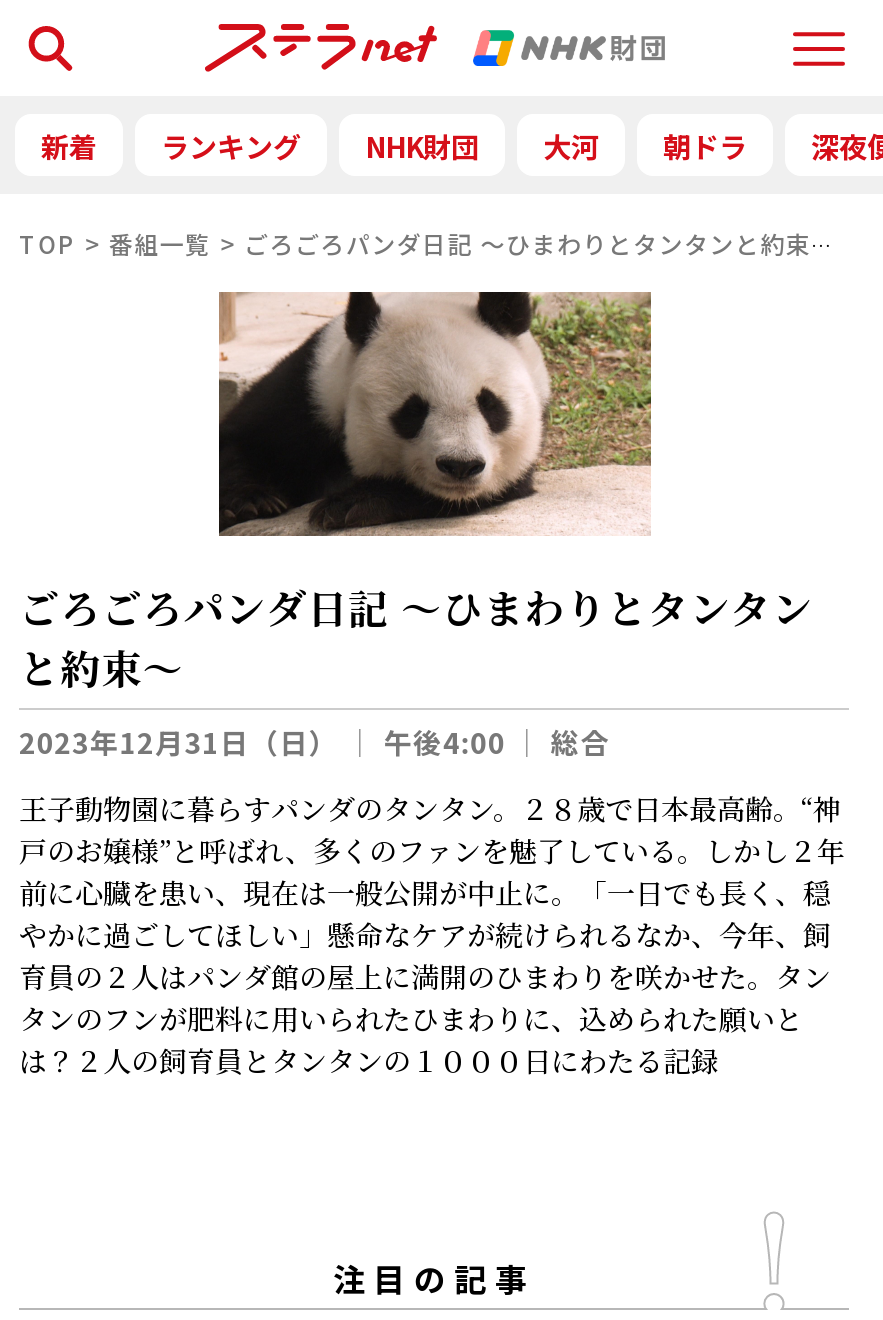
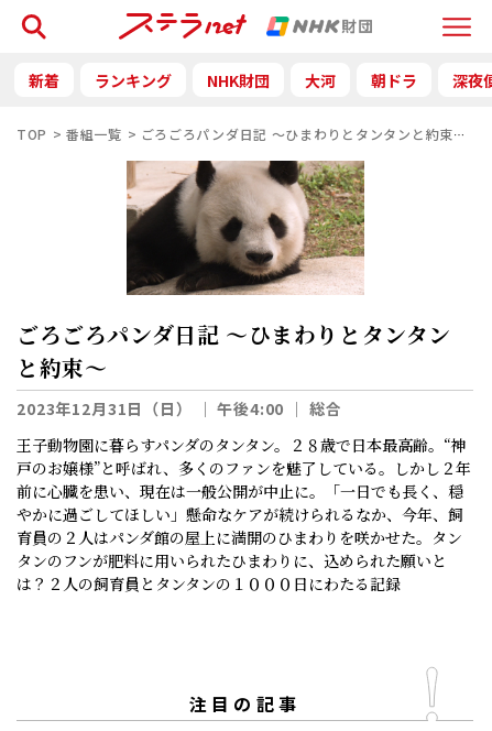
- 2023年12月31日（日） ｜午後4:00 ｜総合
+ 2023年12月31日（日）｜午後4:00｜総合
